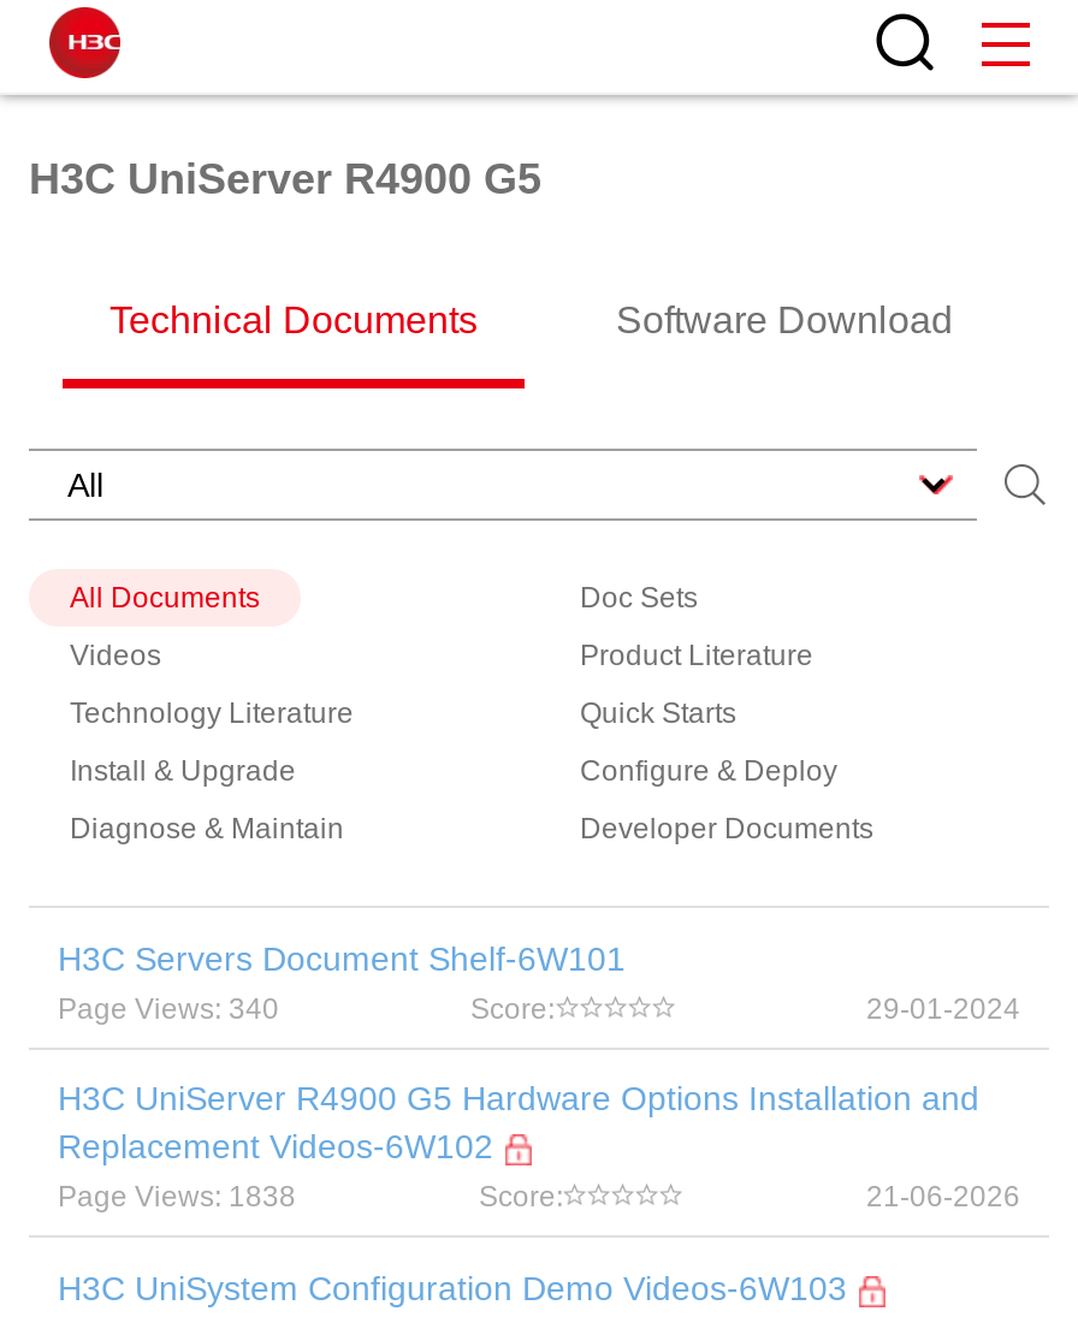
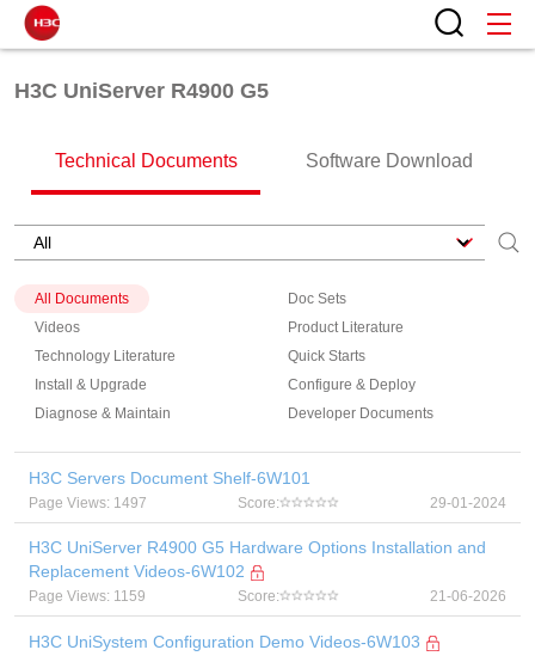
- Page Views: 340
+ Page Views: 1497

- Page Views: 1838
+ Page Views: 1159
